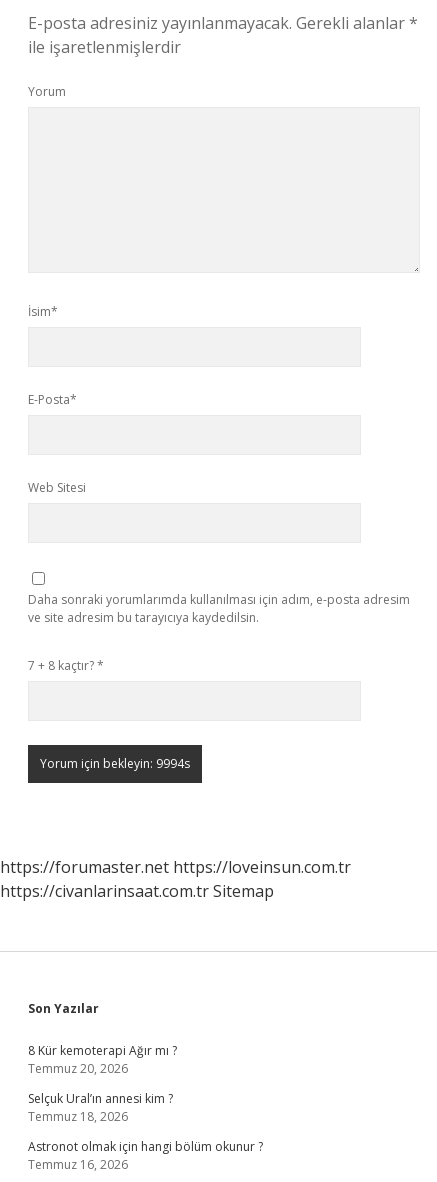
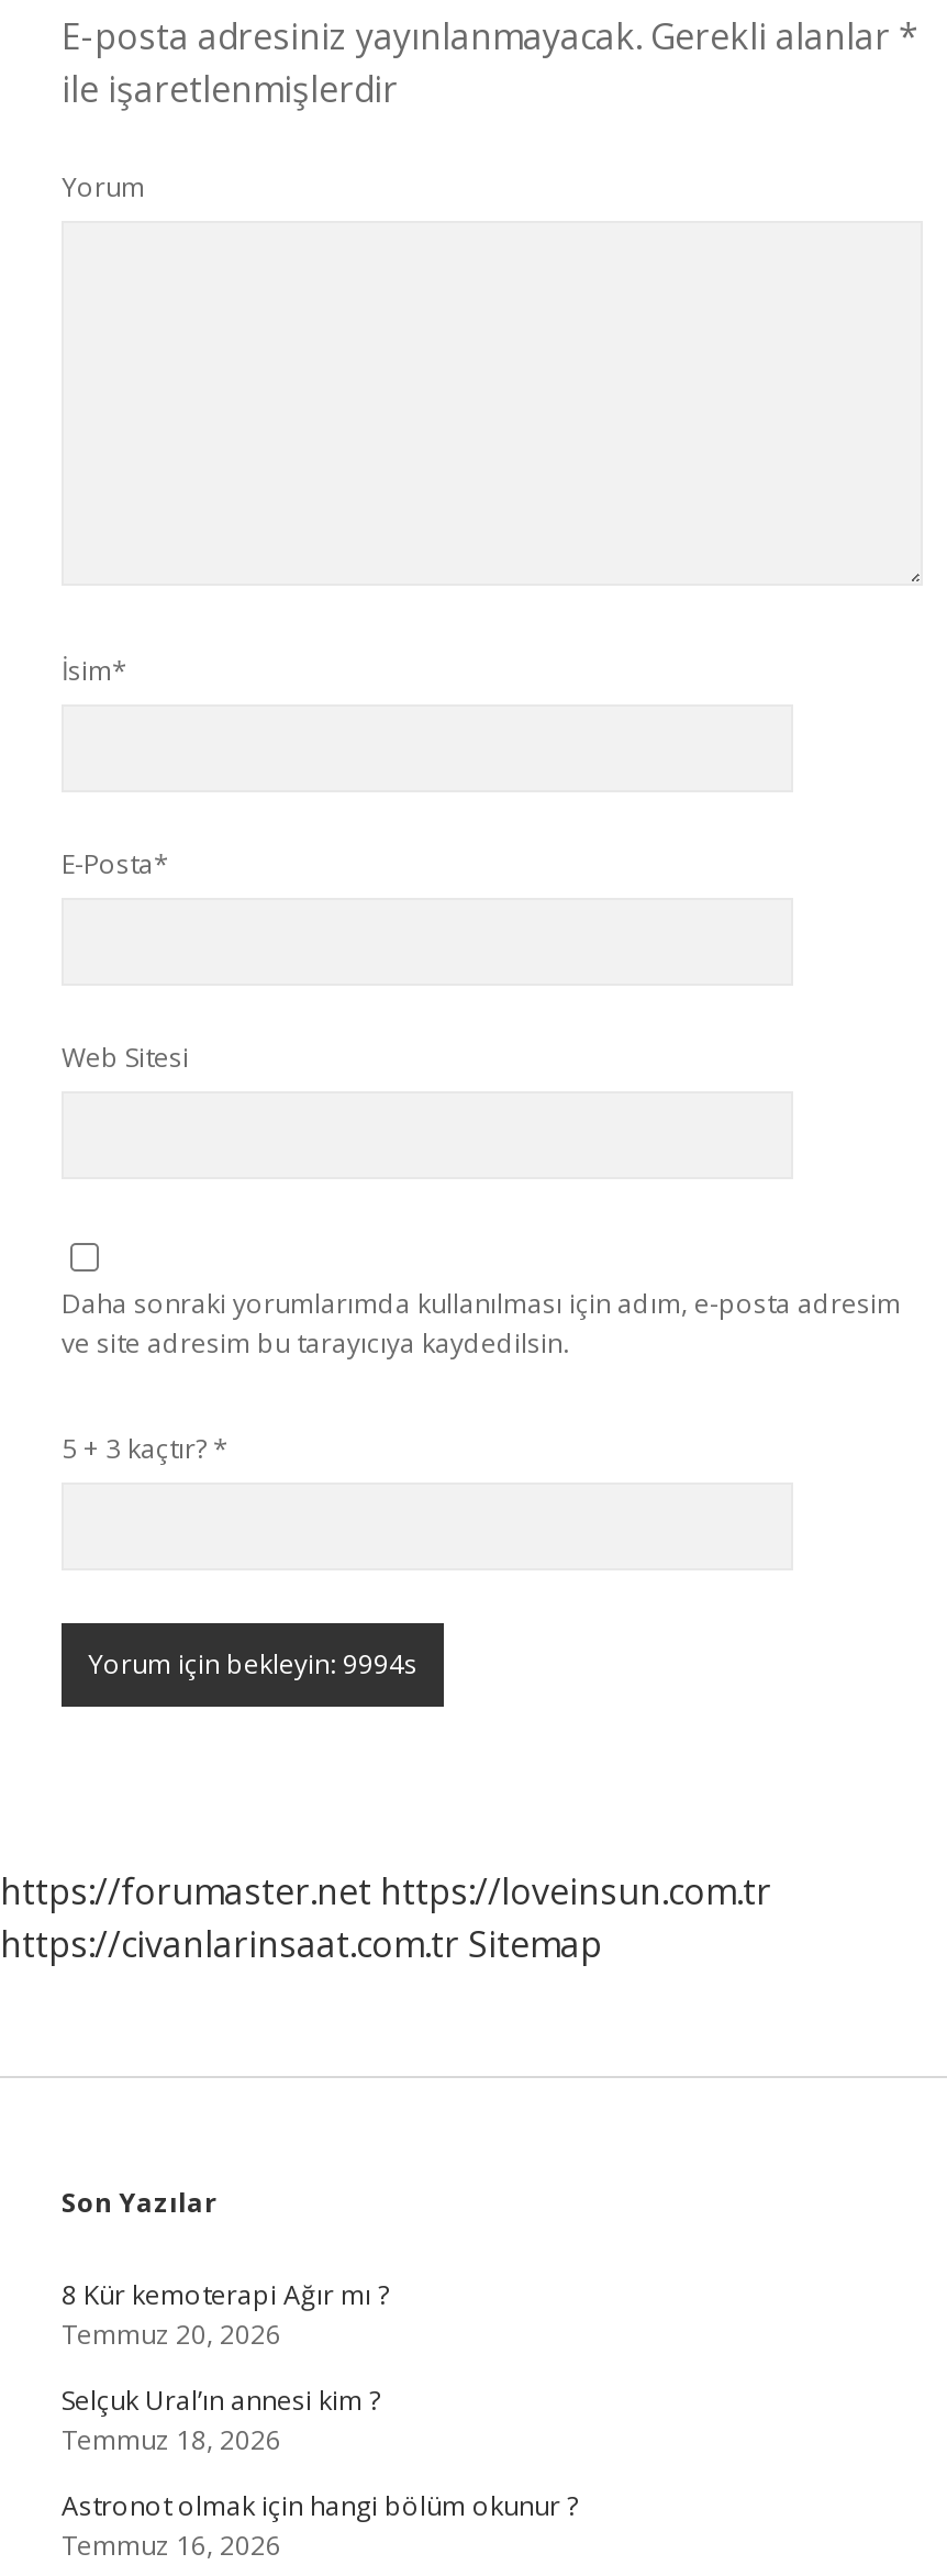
- 7 + 8 kaçtır? *
+ 5 + 3 kaçtır? *
